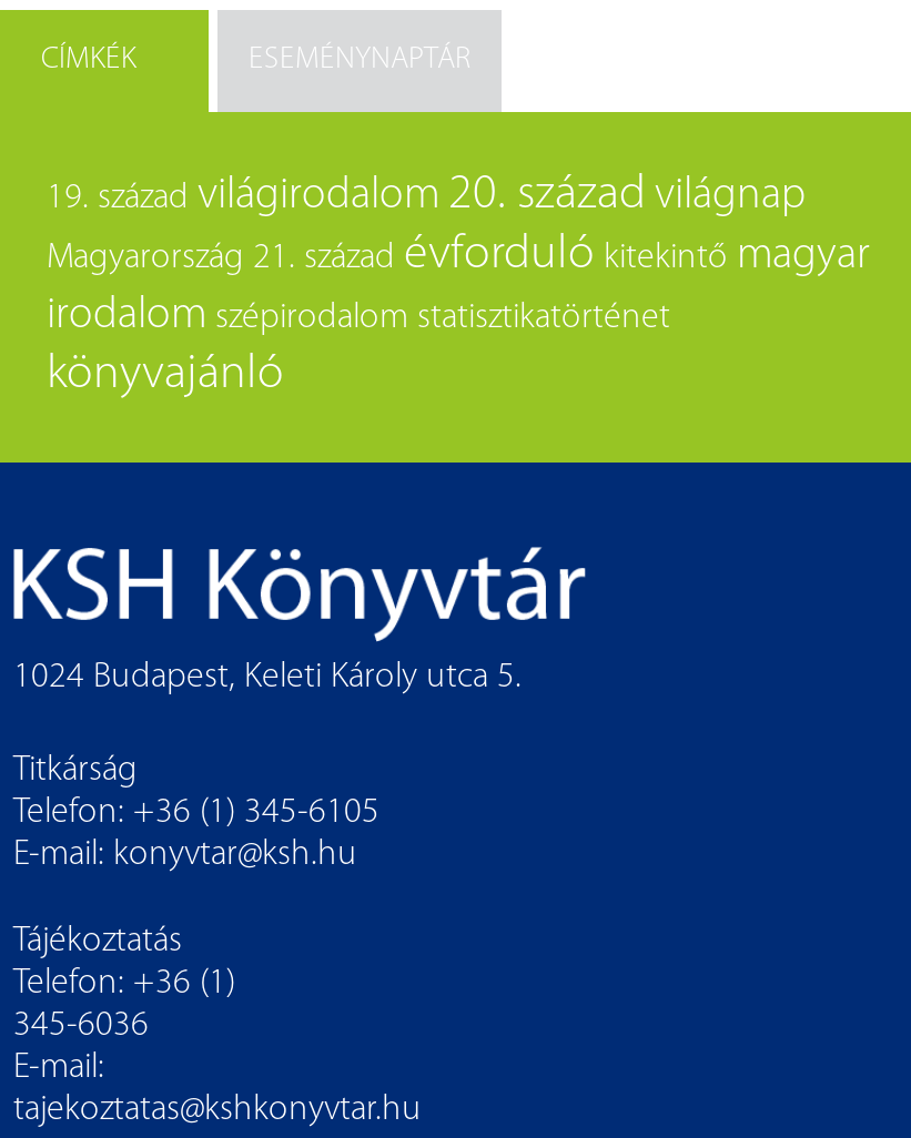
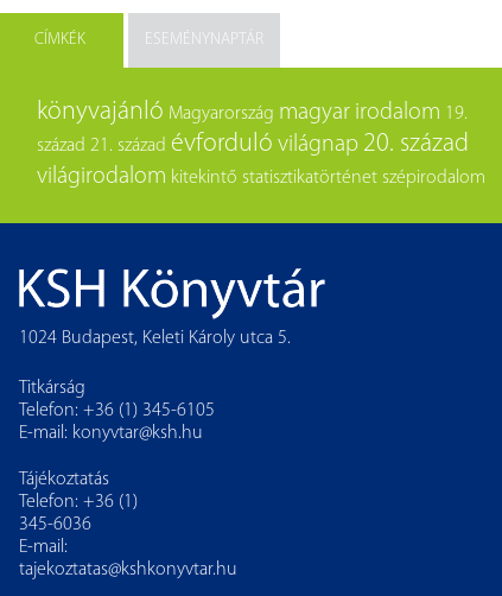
- 19. század világirodalom 20. század világnap
- Magyarország 21. század évforduló kitekintő magyar
- irodalom szépirodalom statisztikatörténet
- könyvajánló
+ könyvajánló Magyarország magyar irodalom 19.
+ század 21. század évforduló világnap 20. század
+ világirodalom kitekintő statisztikatörténet szépirodalom
